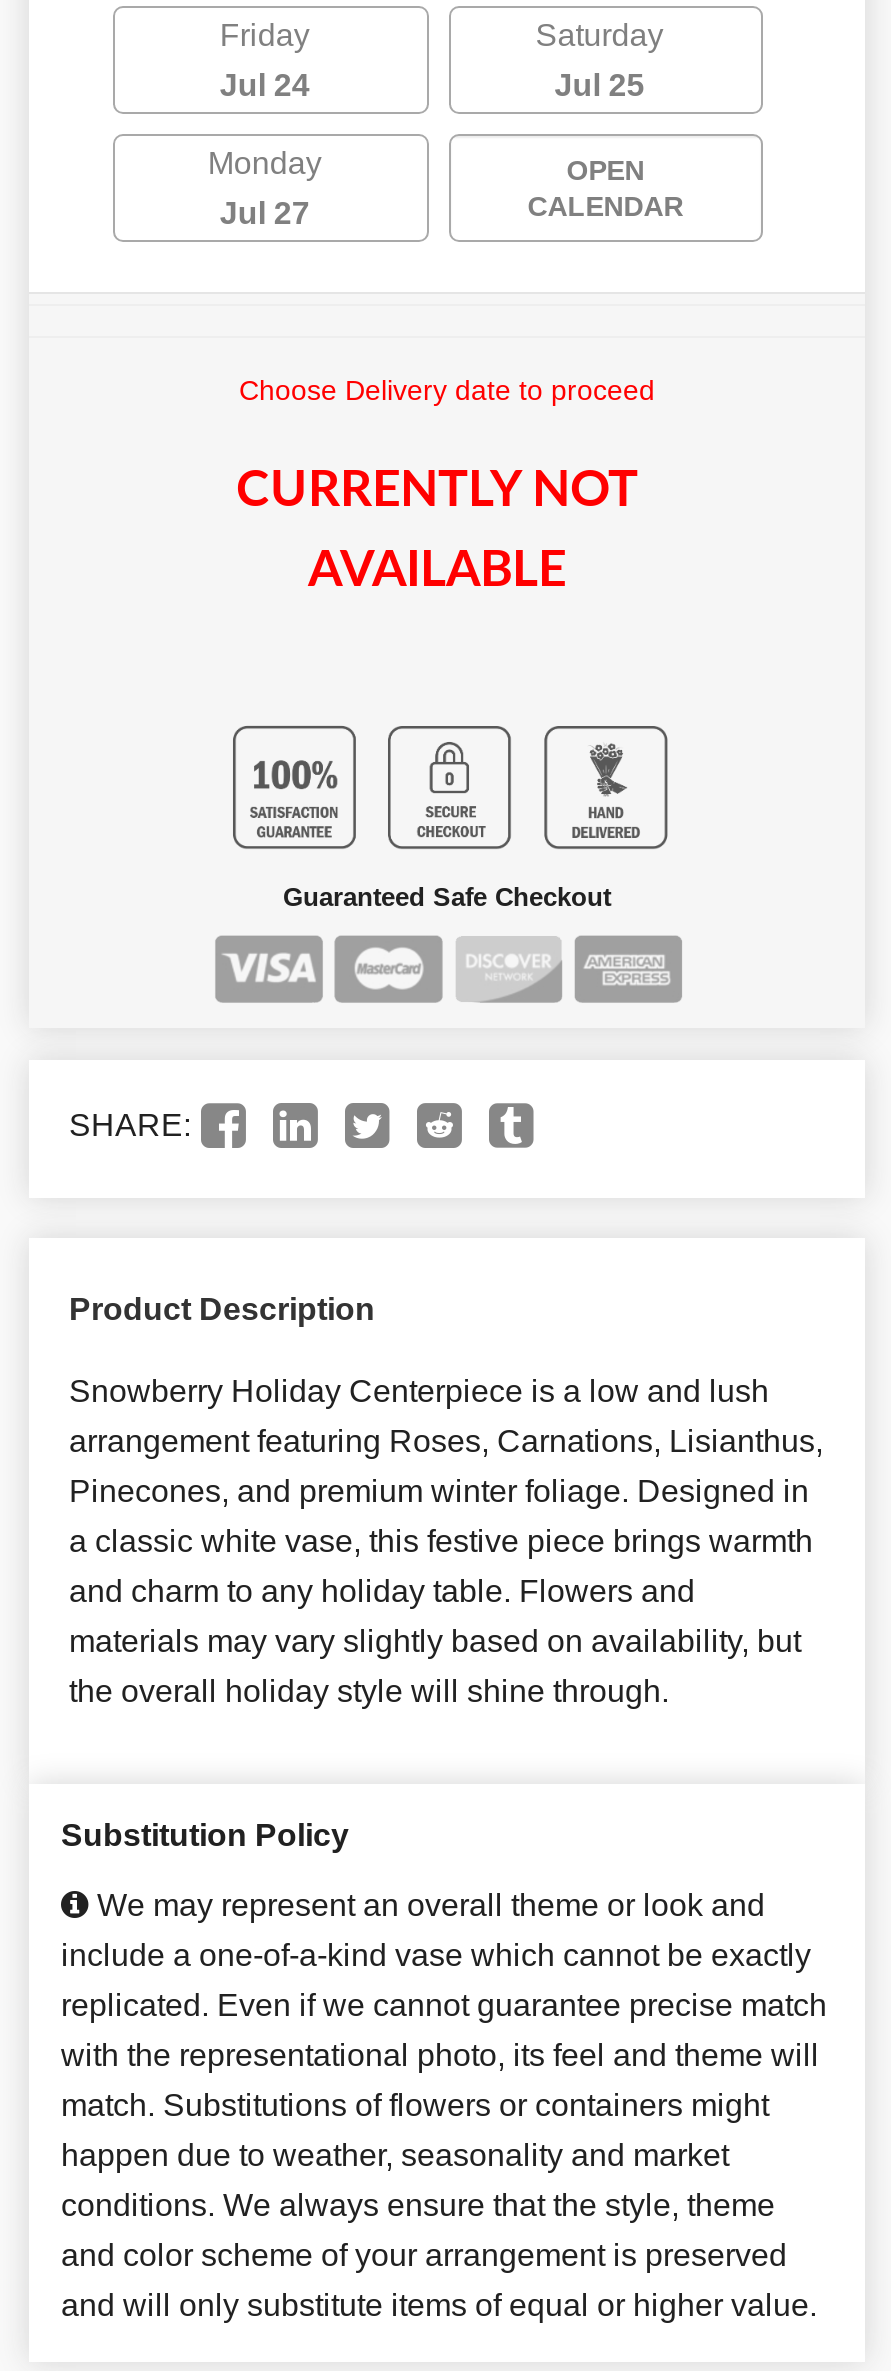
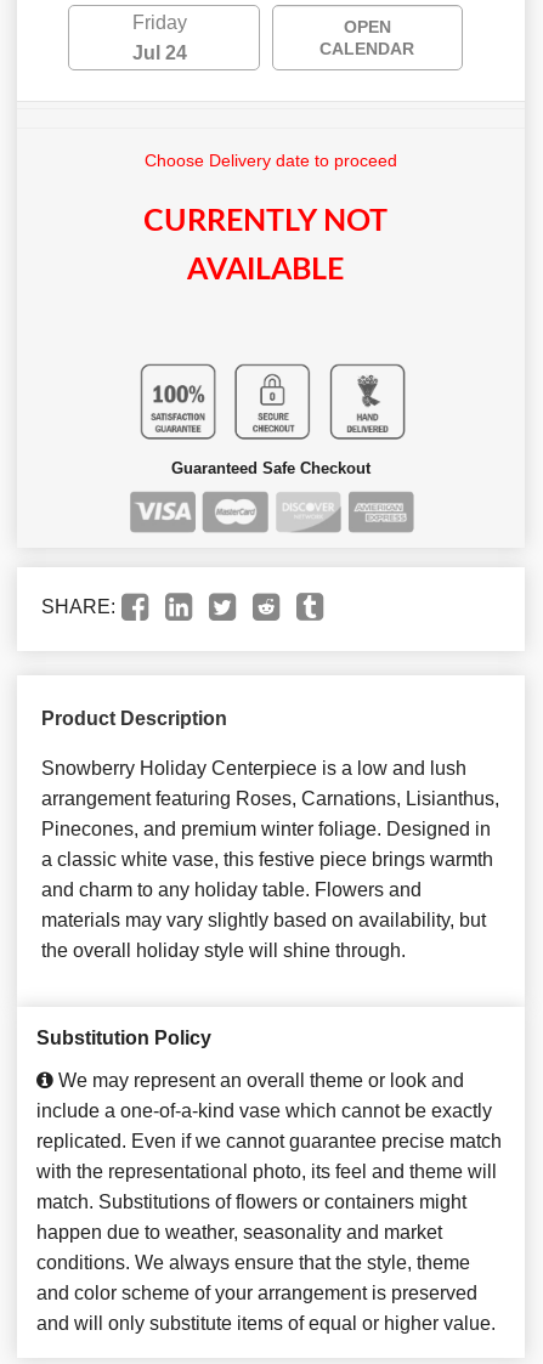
- Saturday
- Jul 25
- Monday
- Jul 27
